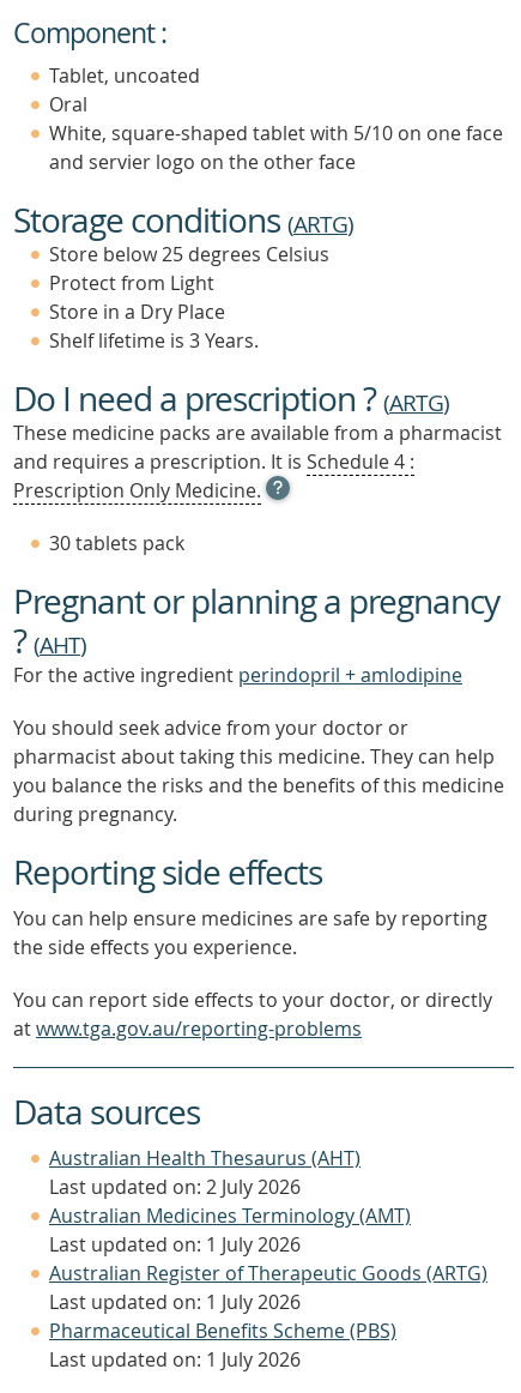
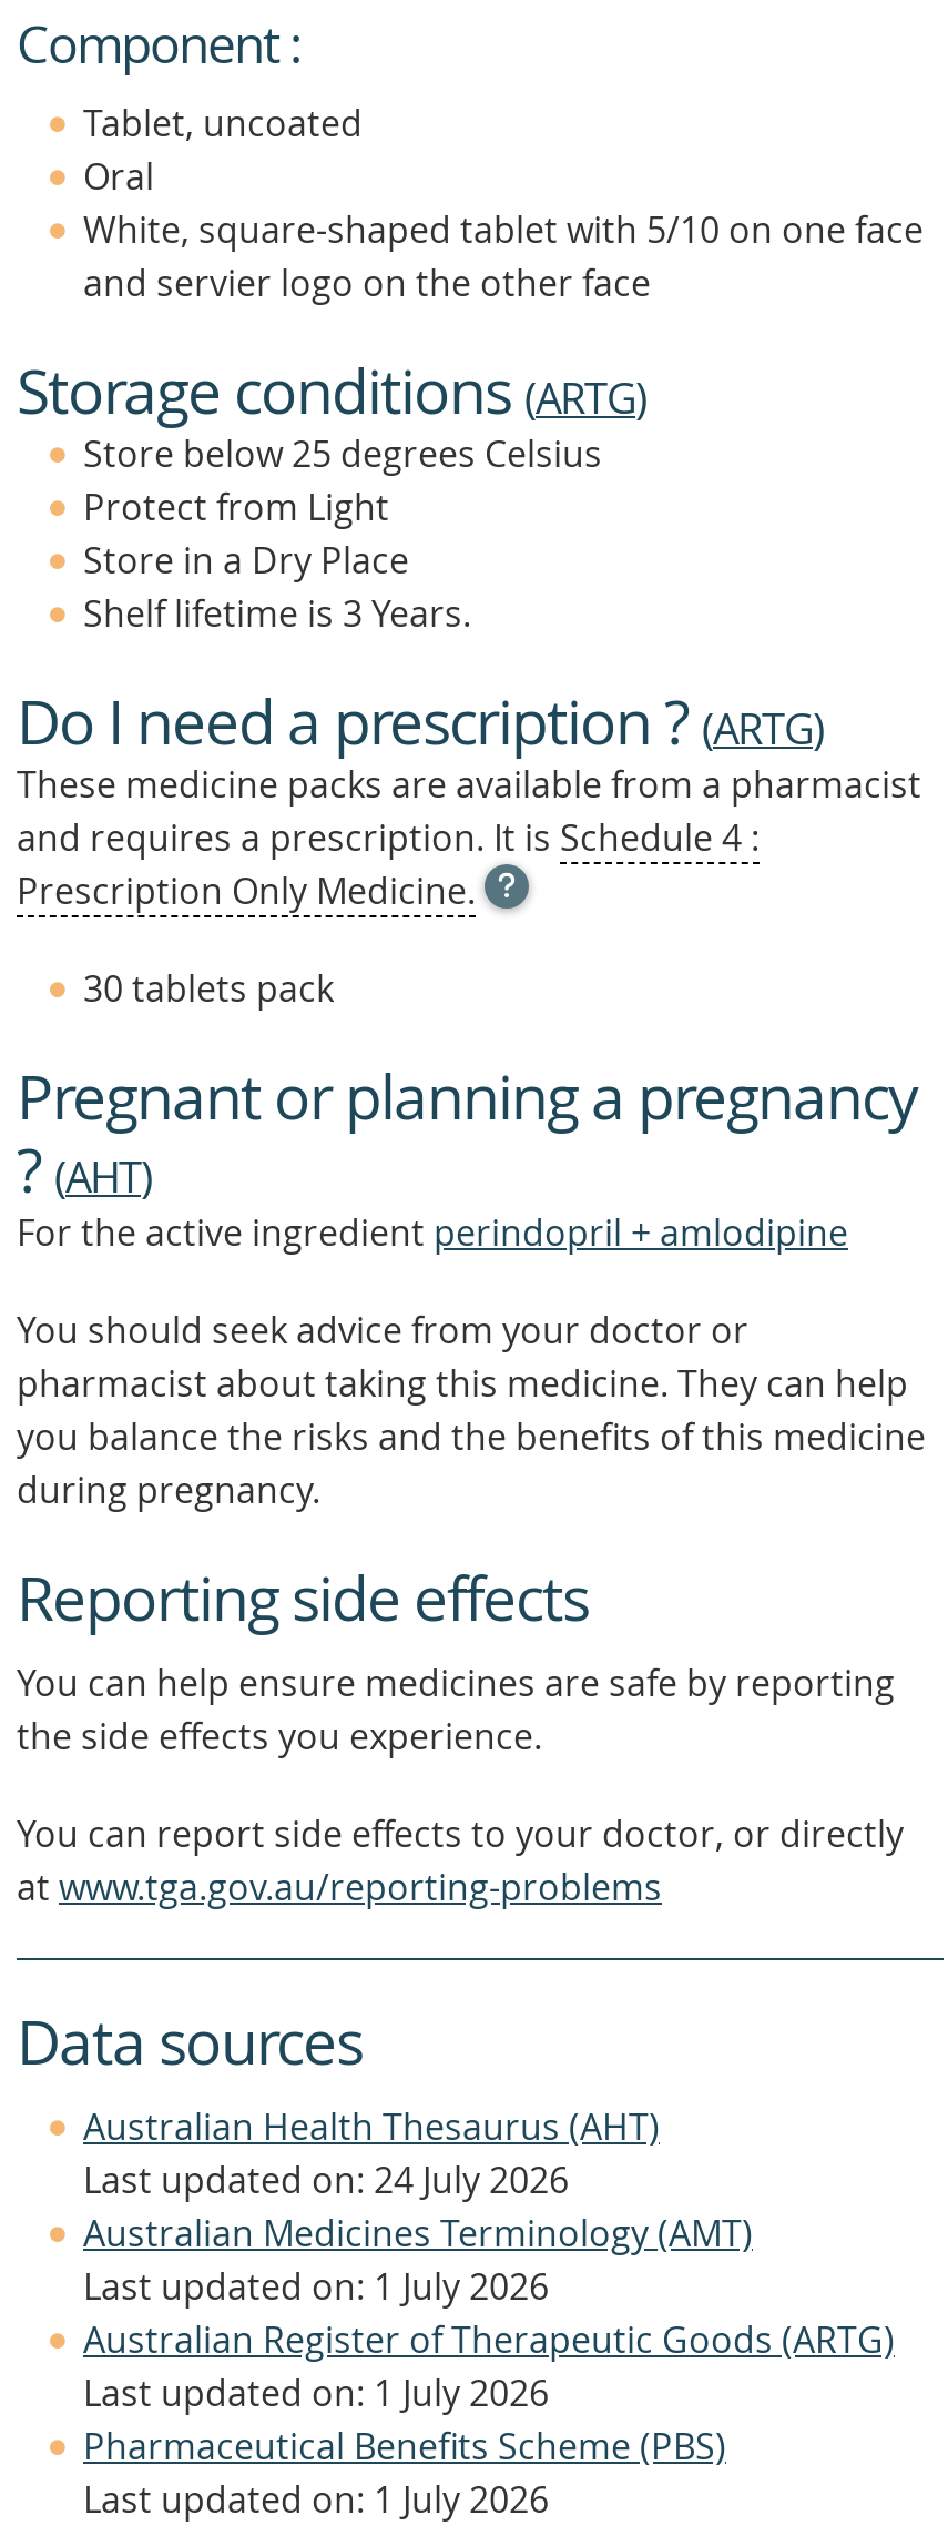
- Last updated on: 2 July 2026
+ Last updated on: 24 July 2026
